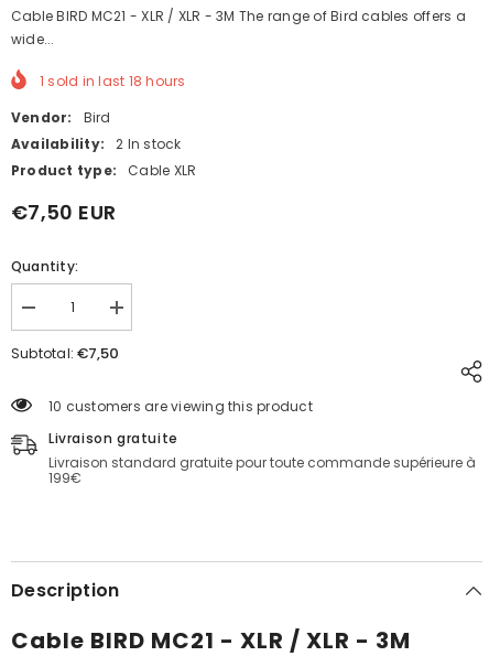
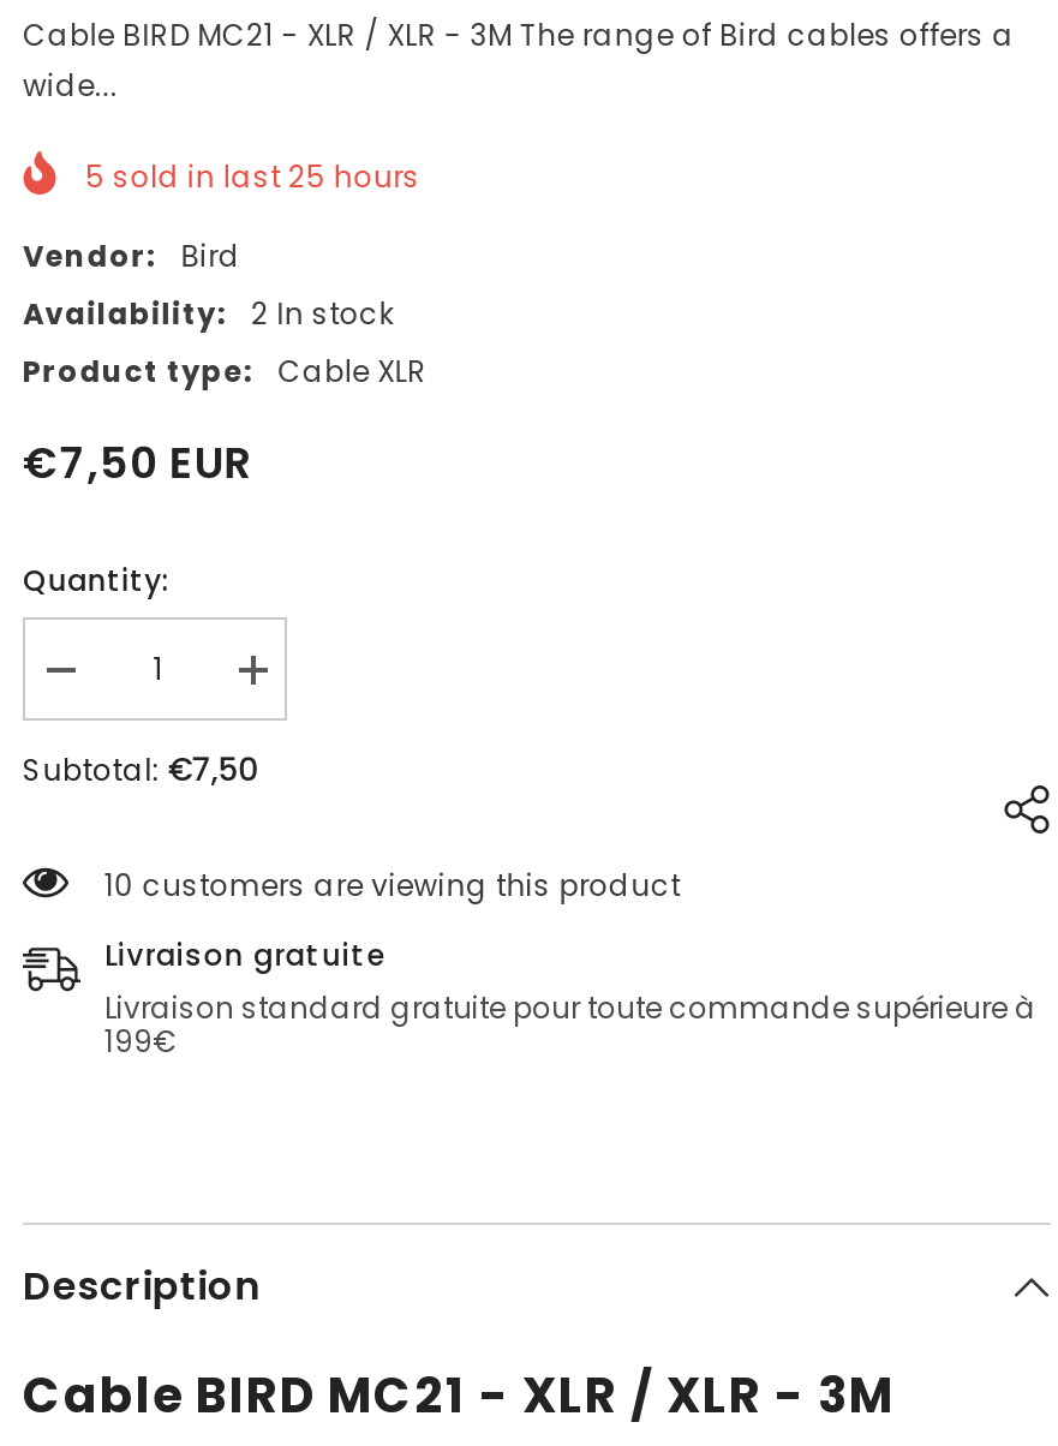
- 1 sold in last 18 hours
+ 5 sold in last 25 hours
